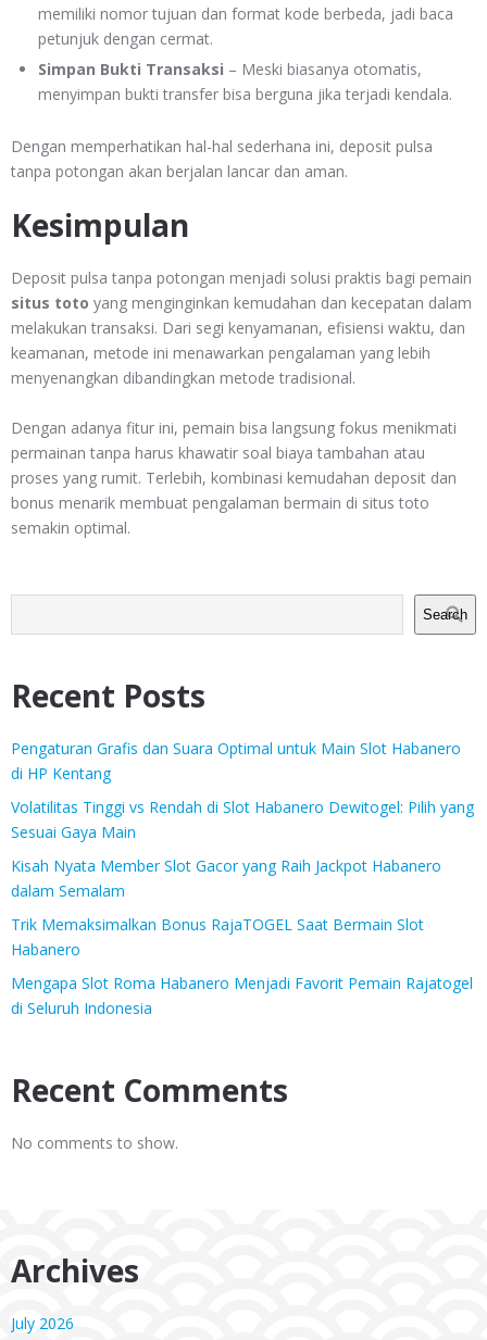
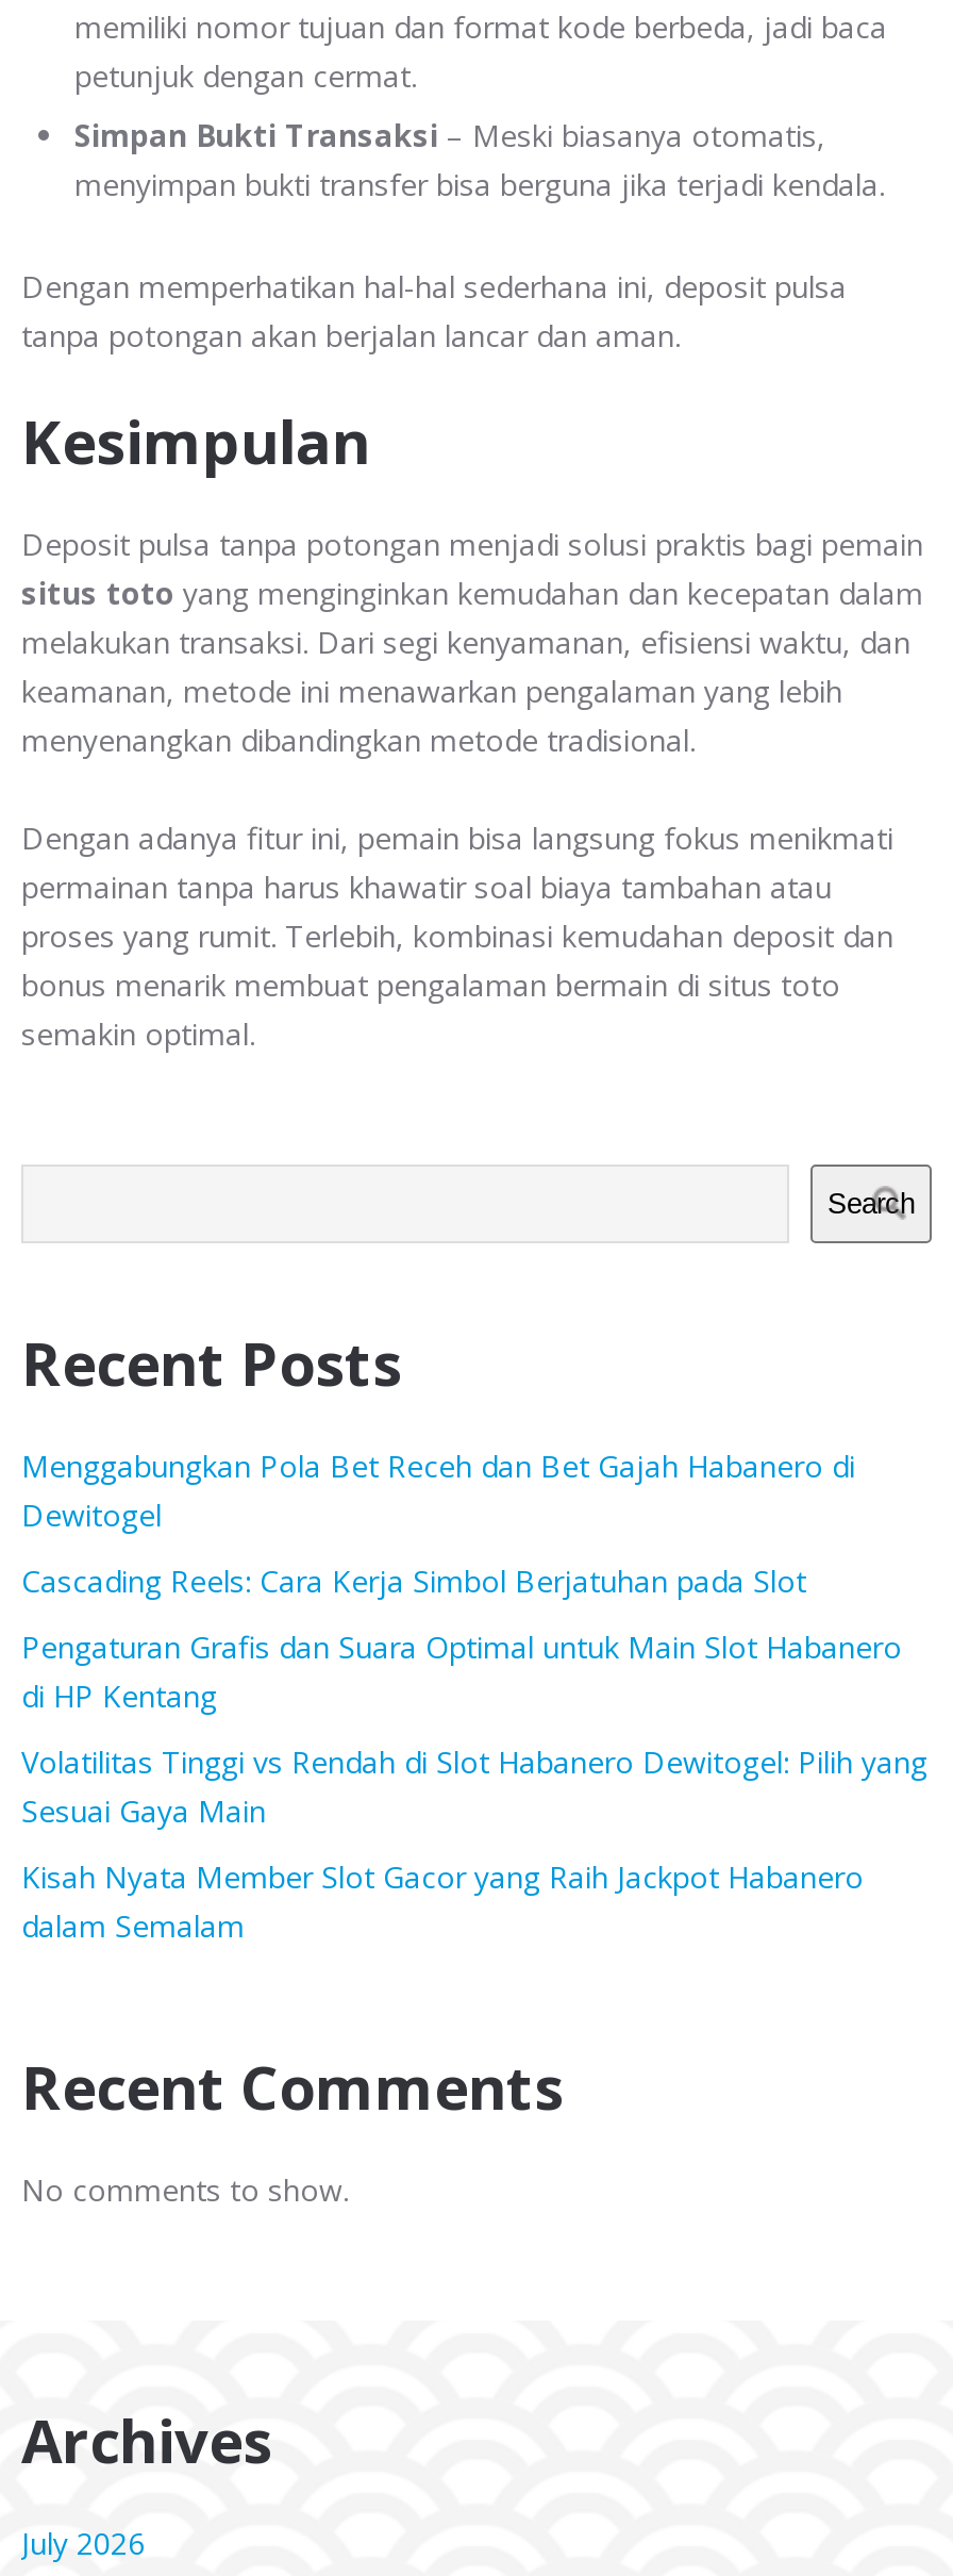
+ Menggabungkan Pola Bet Receh dan Bet Gajah Habanero di
+ Dewitogel
+ Cascading Reels: Cara Kerja Simbol Berjatuhan pada Slot

moved down: Pengaturan Grafis dan Suara Optimal untuk Main Slot Habanero | di HP Kentang | Volatilitas Tinggi vs Rendah di Slot Habanero Dewitogel: Pilih yang | Sesuai Gaya Main | Kisah Nyata Member Slot Gacor yang Raih Jackpot Habanero | dalam Semalam

- Trik Memaksimalkan Bonus RajaTOGEL Saat Bermain Slot
- Habanero
- Mengapa Slot Roma Habanero Menjadi Favorit Pemain Rajatogel
- di Seluruh Indonesia
